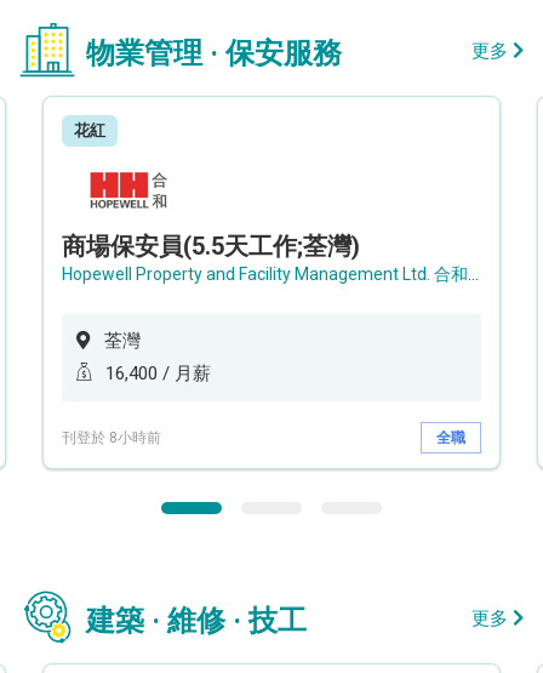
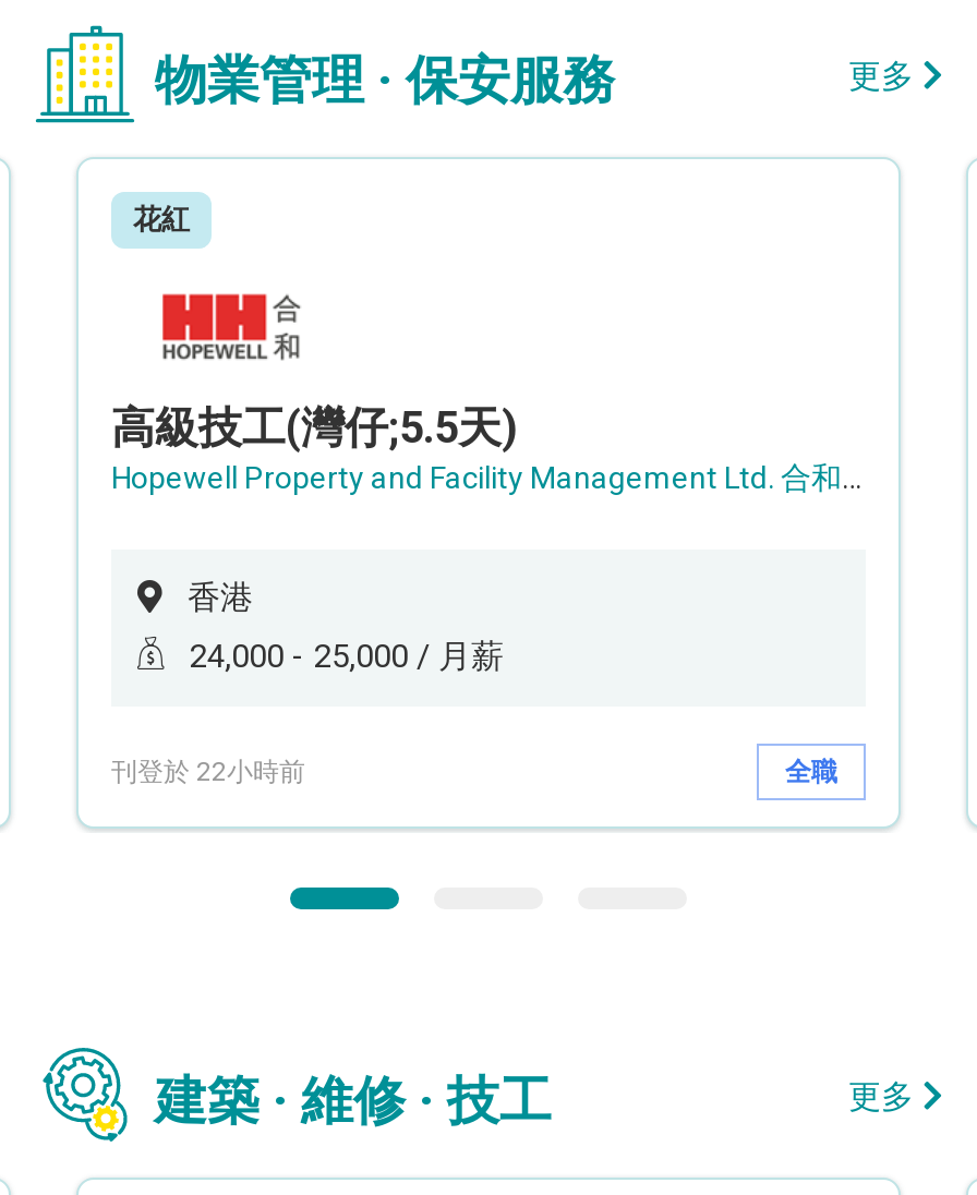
- 商場保安員(5.5天工作;荃灣)
+ 高級技工(灣仔;5.5天)

- 荃灣
+ 香港

- 16,400 / 月薪
+ 24,000 - 25,000 / 月薪

- 刊登於 8小時前
+ 刊登於 22小時前
